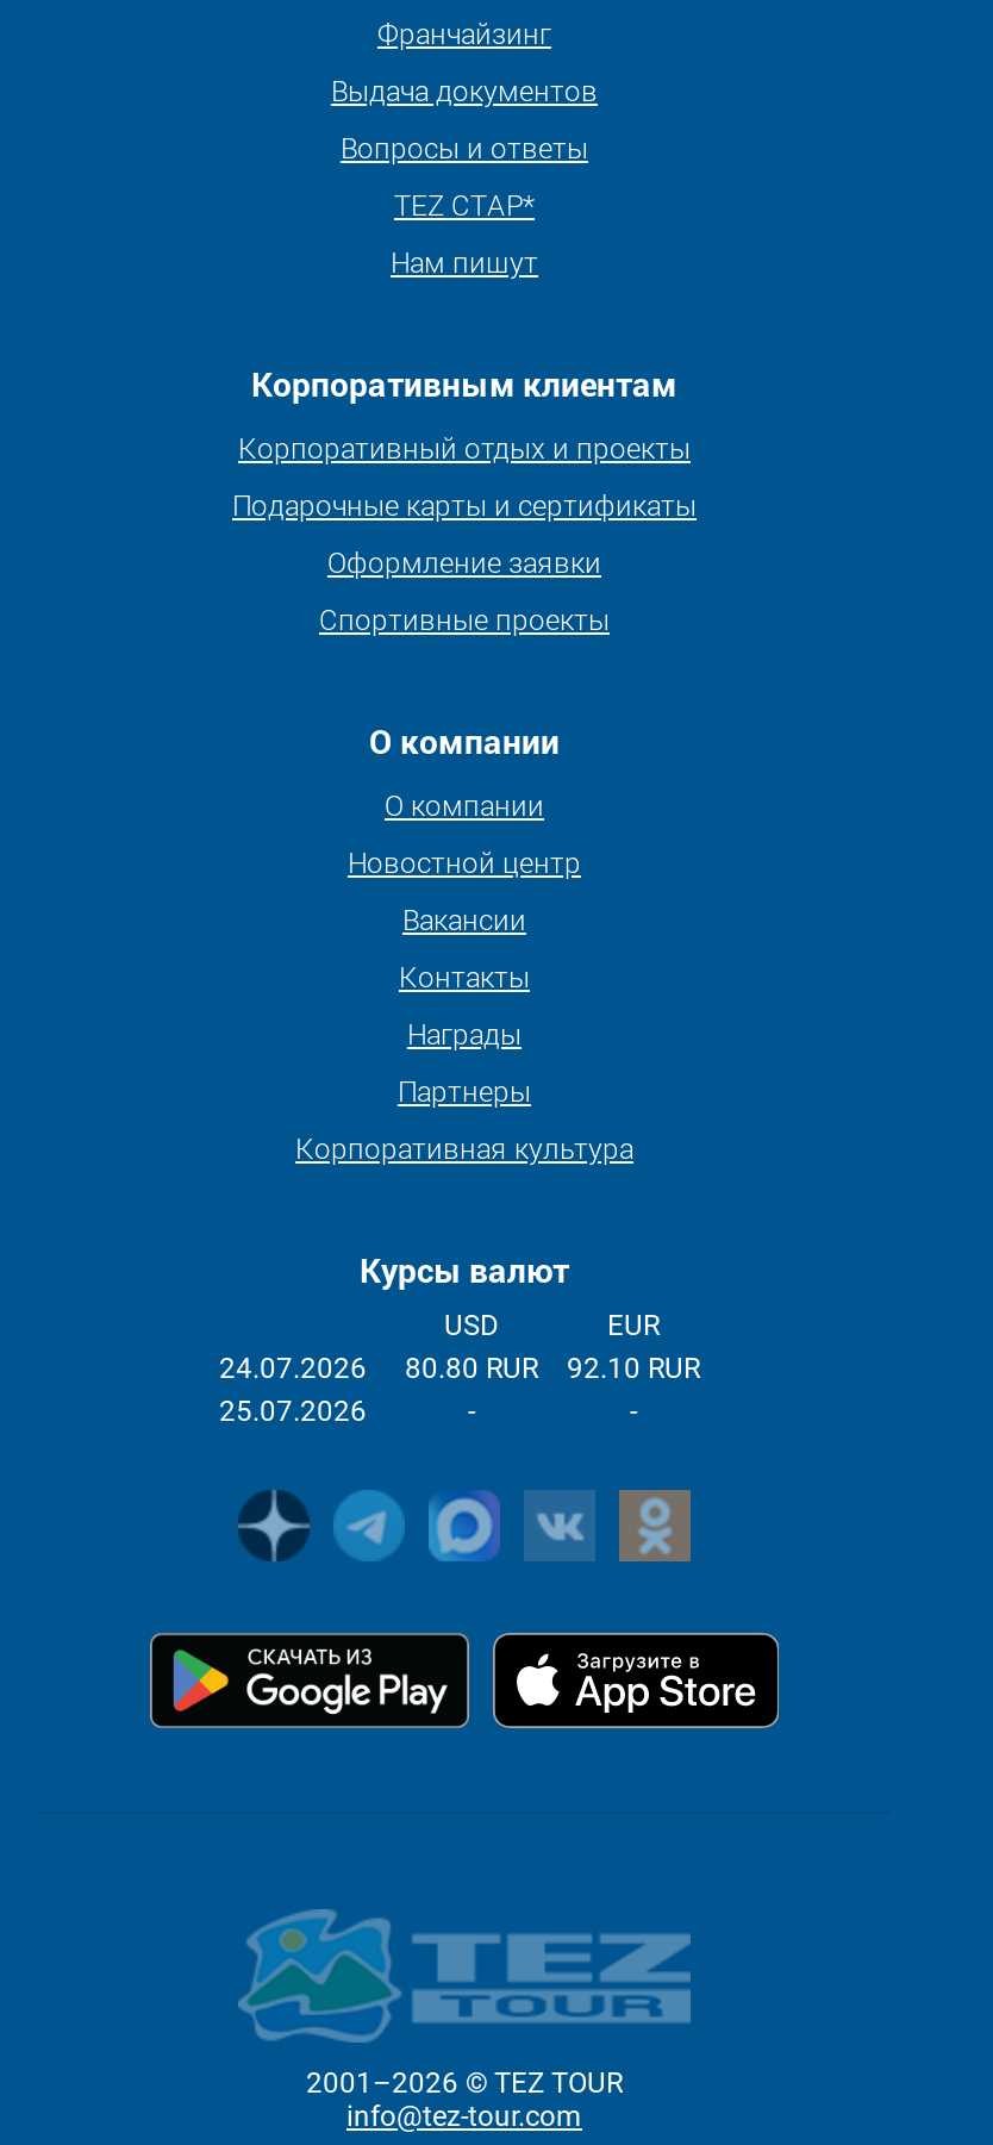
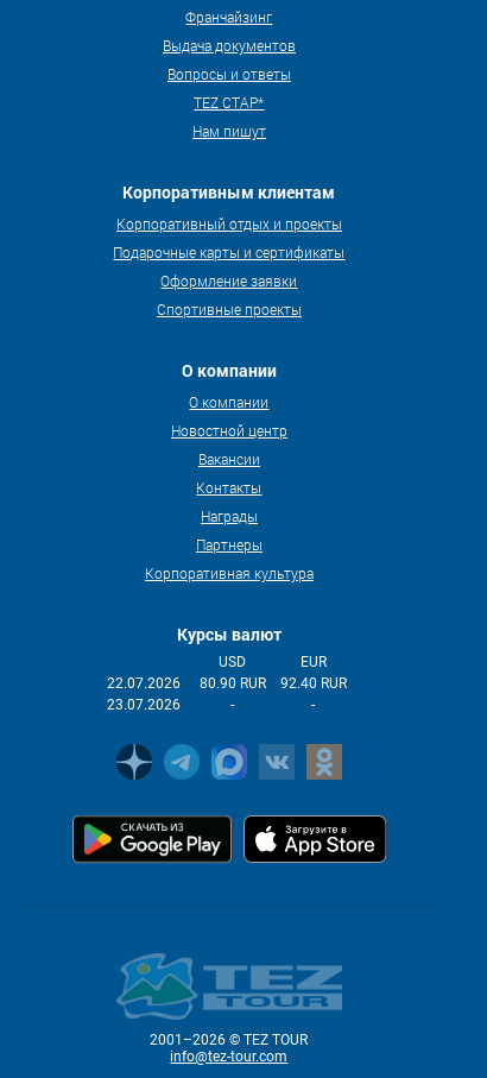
- 24.07.2026
+ 22.07.2026

- 80.80 RUR
+ 80.90 RUR

- 92.10 RUR
+ 92.40 RUR

- 25.07.2026
+ 23.07.2026
